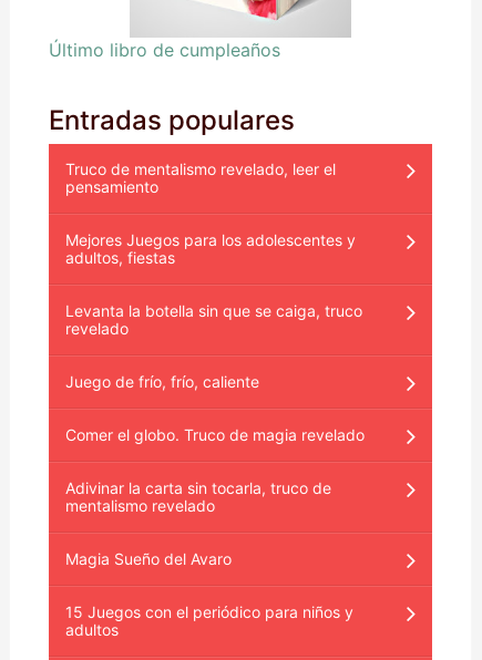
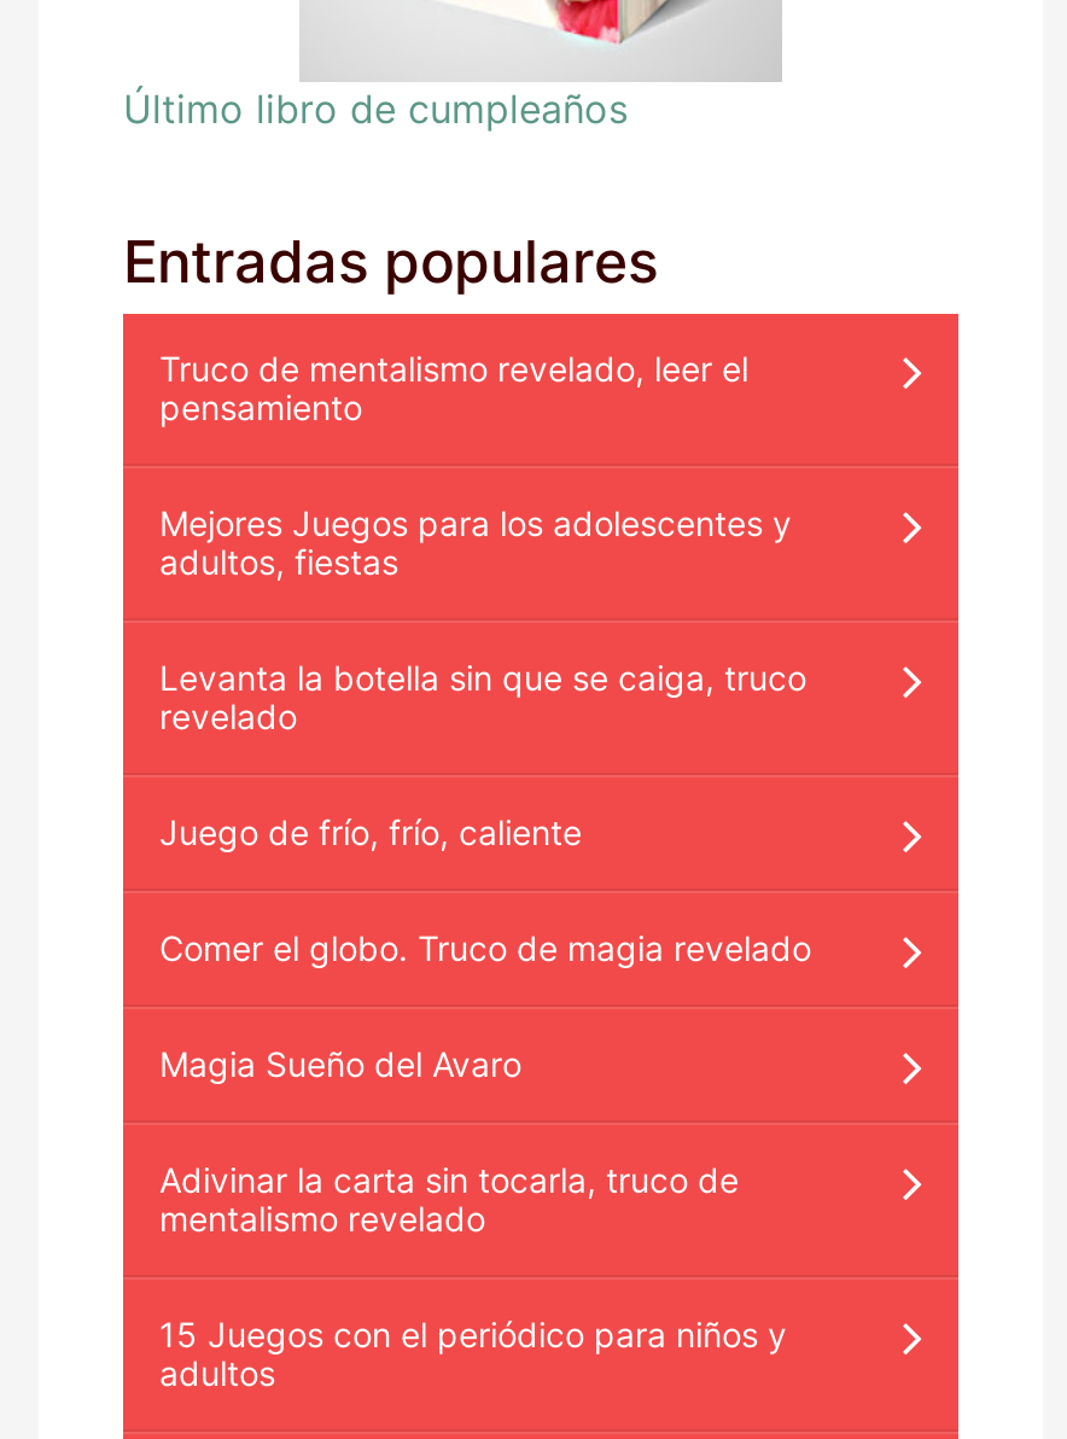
moved down: Adivinar la carta sin tocarla, truco de | mentalismo revelado

moved up: Magia Sueño del Avaro
